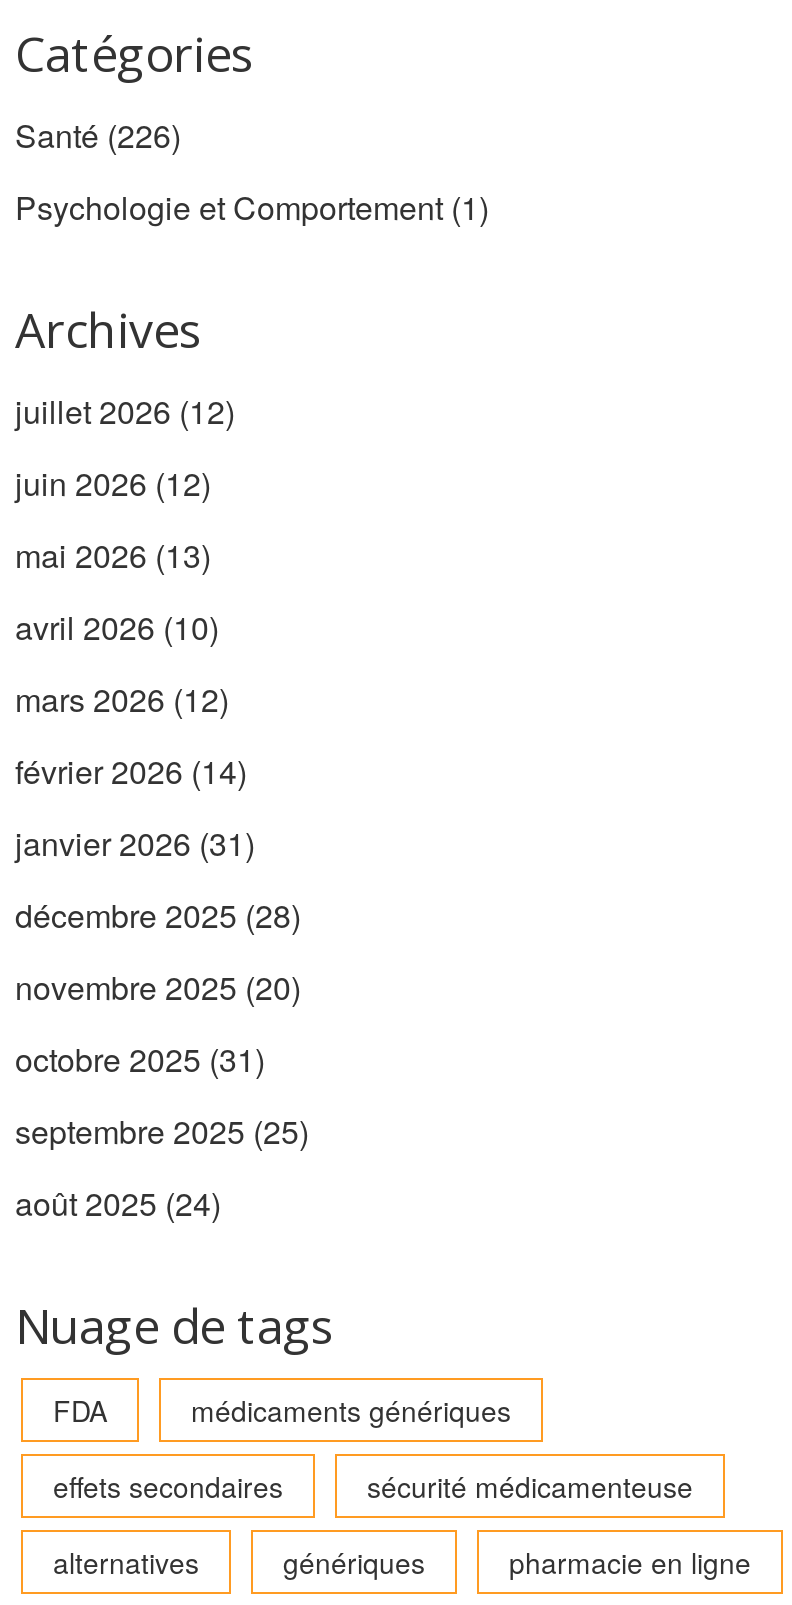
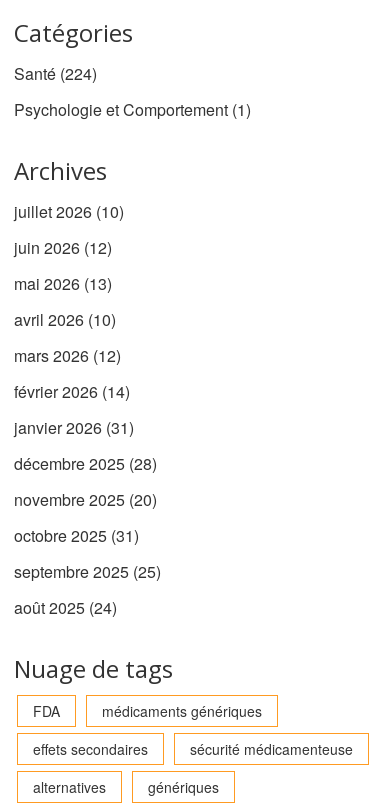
- Santé (226)
+ Santé (224)

- juillet 2026 (12)
+ juillet 2026 (10)

- pharmacie en ligne
